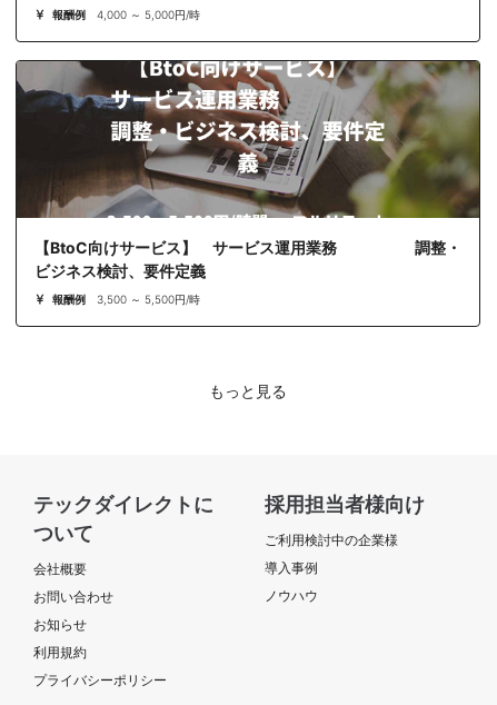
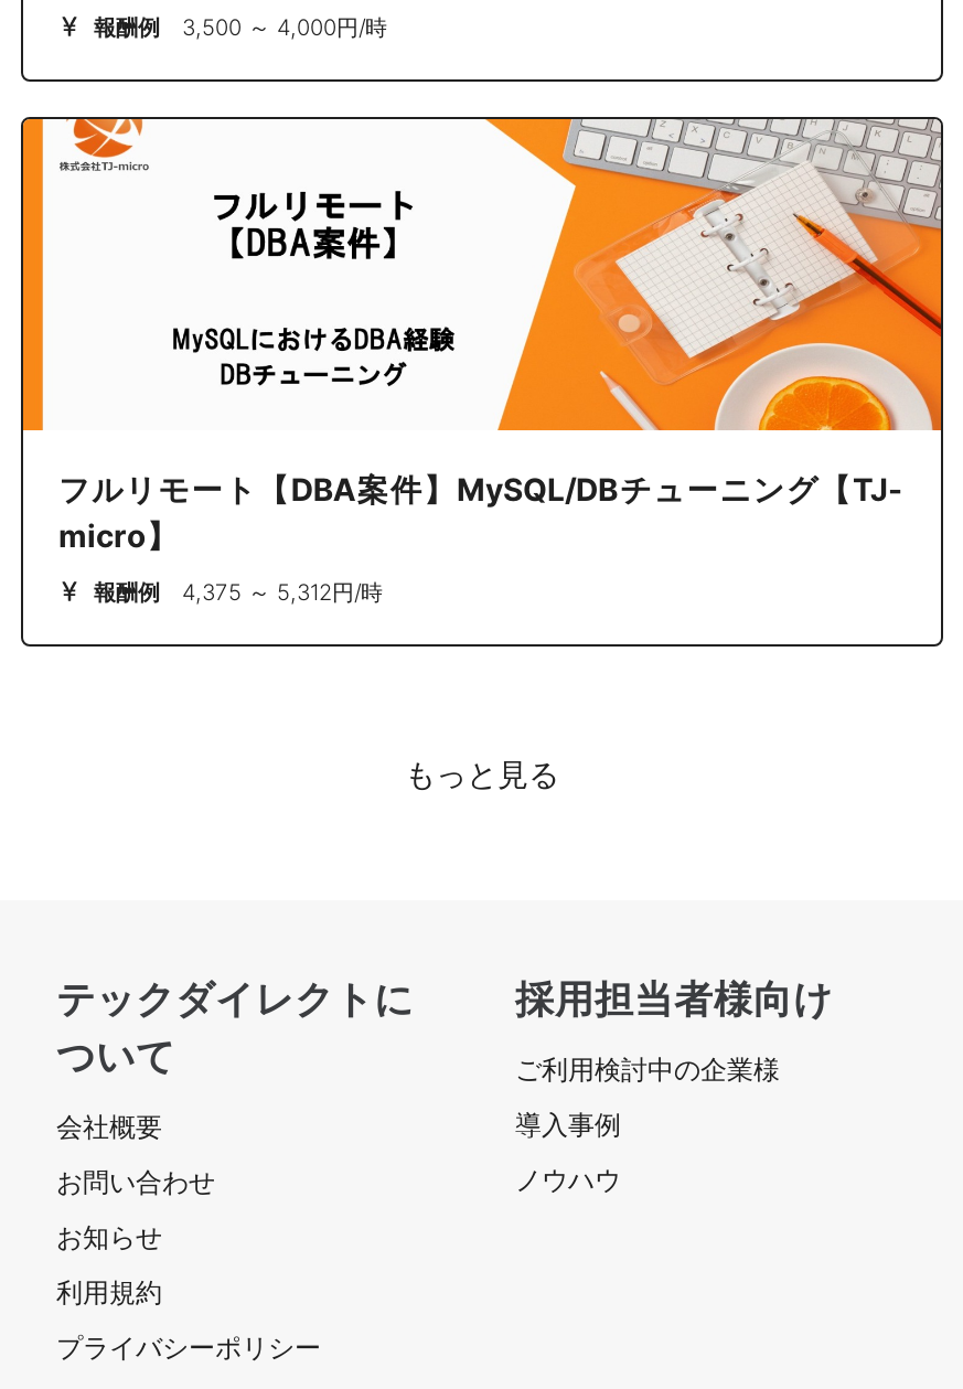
- 報酬例 4,000 ～ 5,000円/時
+ 報酬例 3,500 ～ 4,000円/時

- [image]
- 【BtoC向けサービス】 サービス運用業務 調整・
- ビジネス検討、要件定義
+ [image]
+ フルリモート【DBA案件】MySQL/DBチューニング【TJ-
+ micro】

- 報酬例 3,500 ～ 5,500円/時
+ 報酬例 4,375 ～ 5,312円/時
